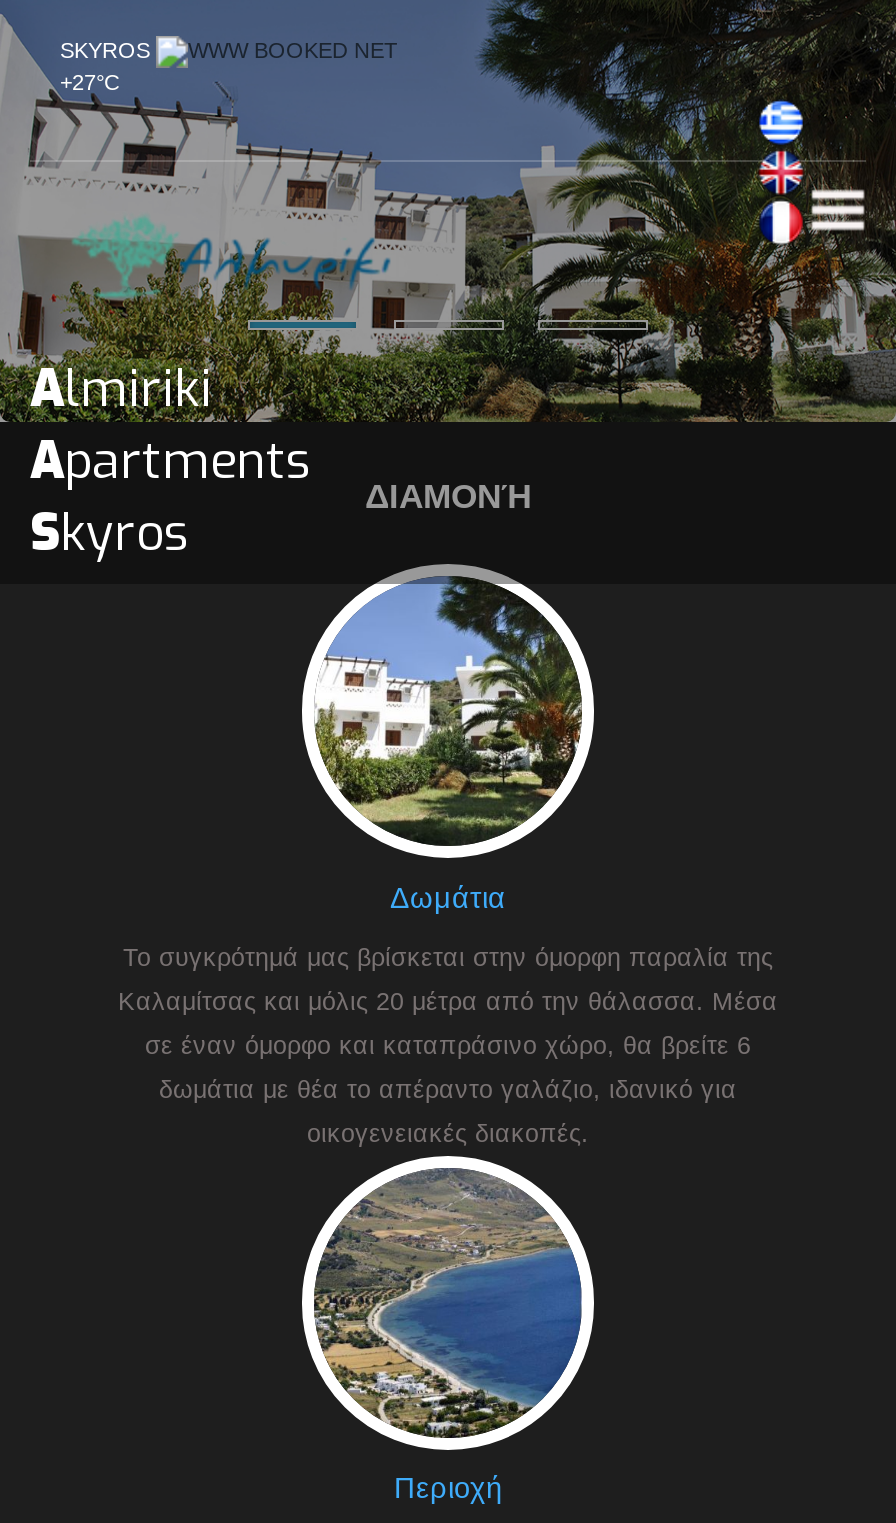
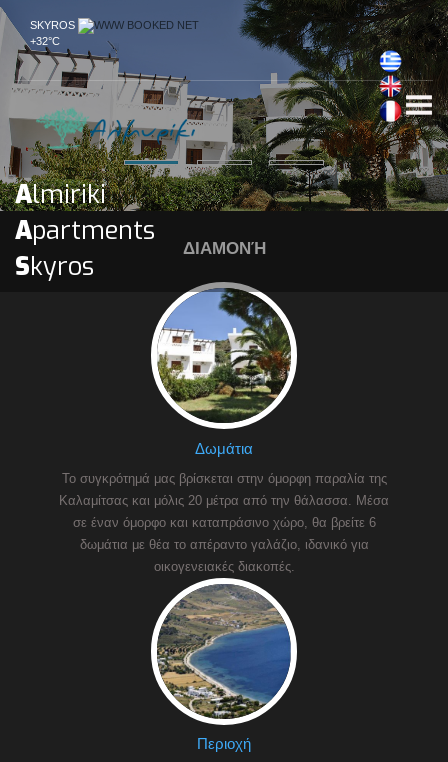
- +27°C
+ +32°C
